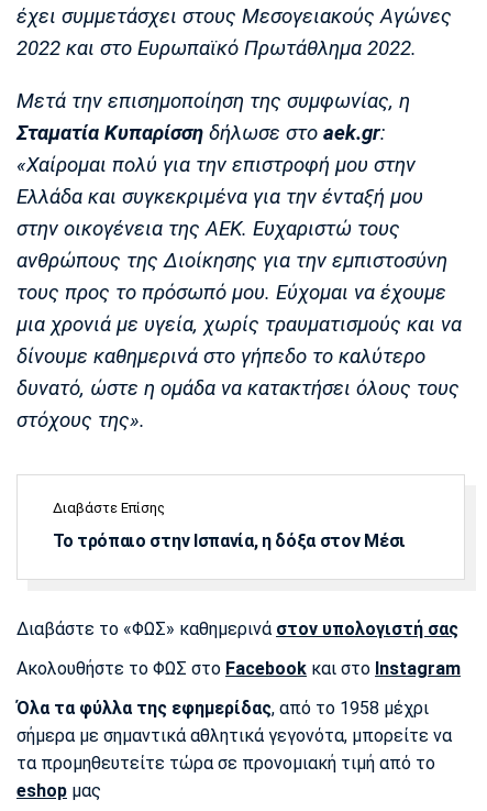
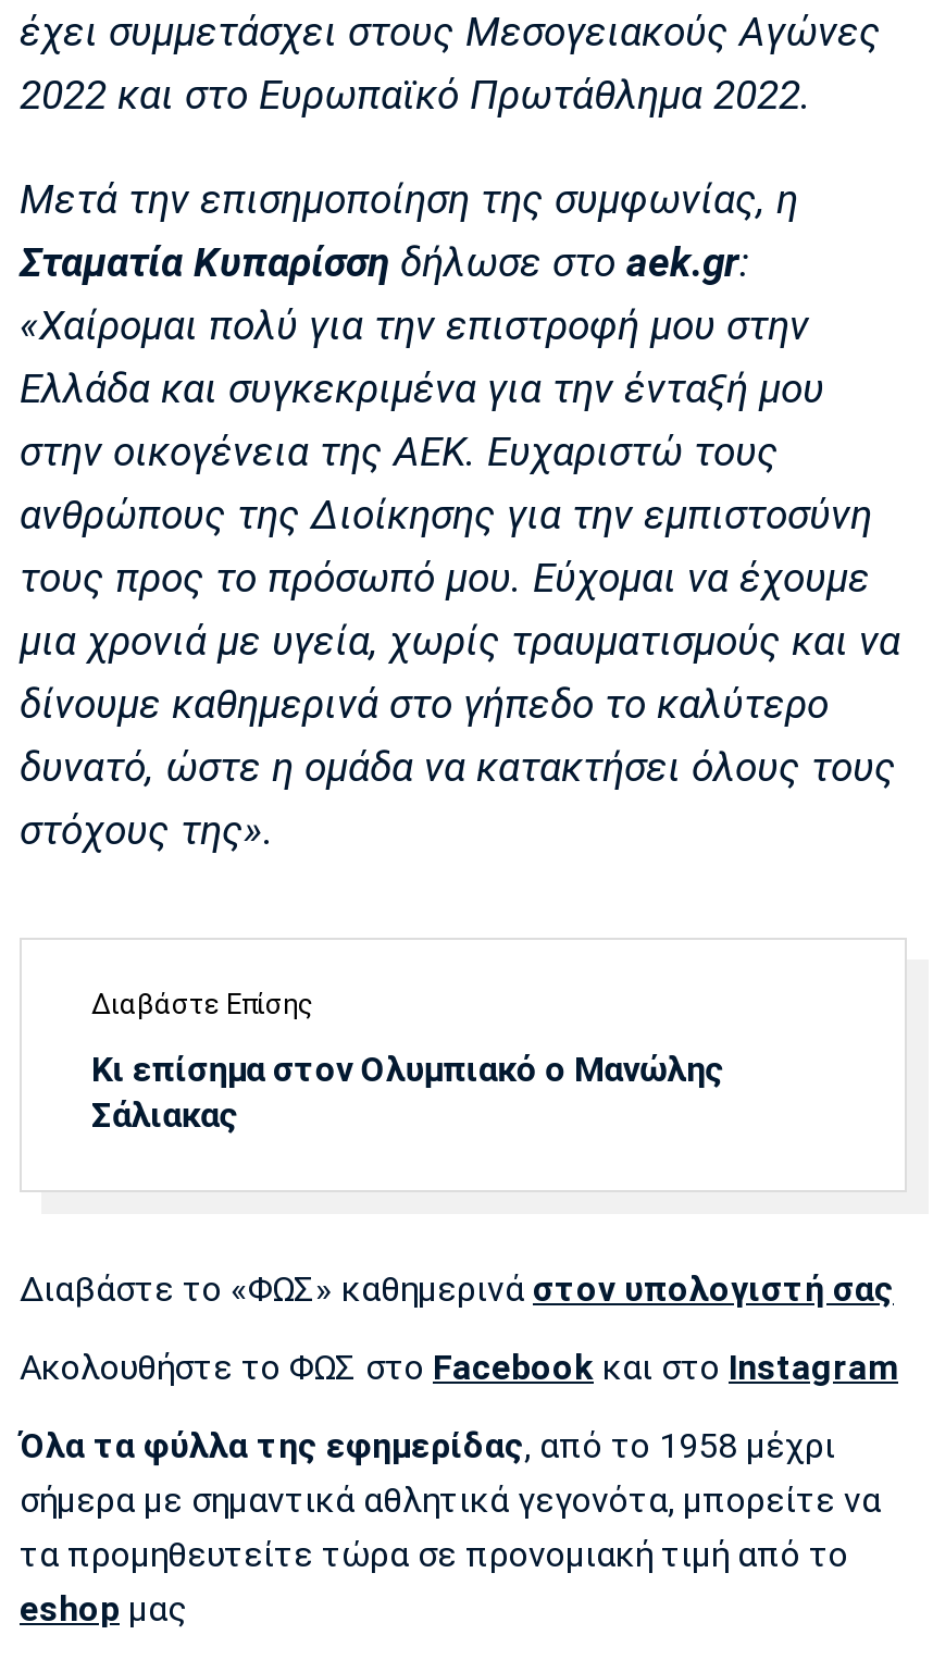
- Το τρόπαιο στην Ισπανία, η δόξα στον Μέσι
+ Κι επίσημα στον Ολυμπιακό ο Μανώλης
+ Σάλιακας
